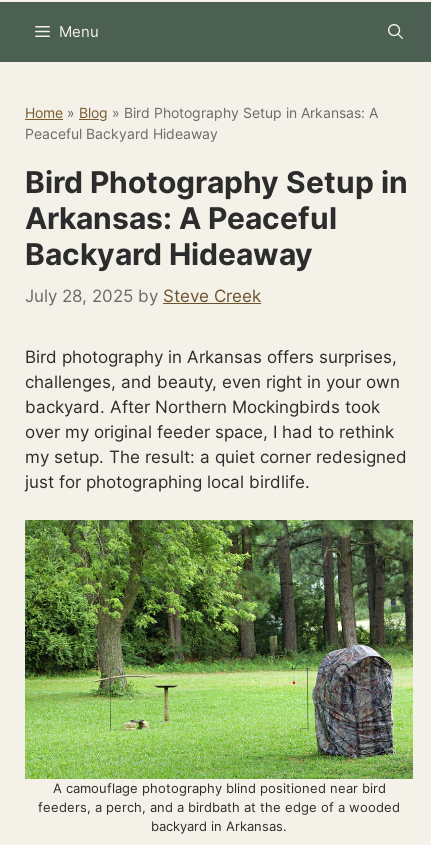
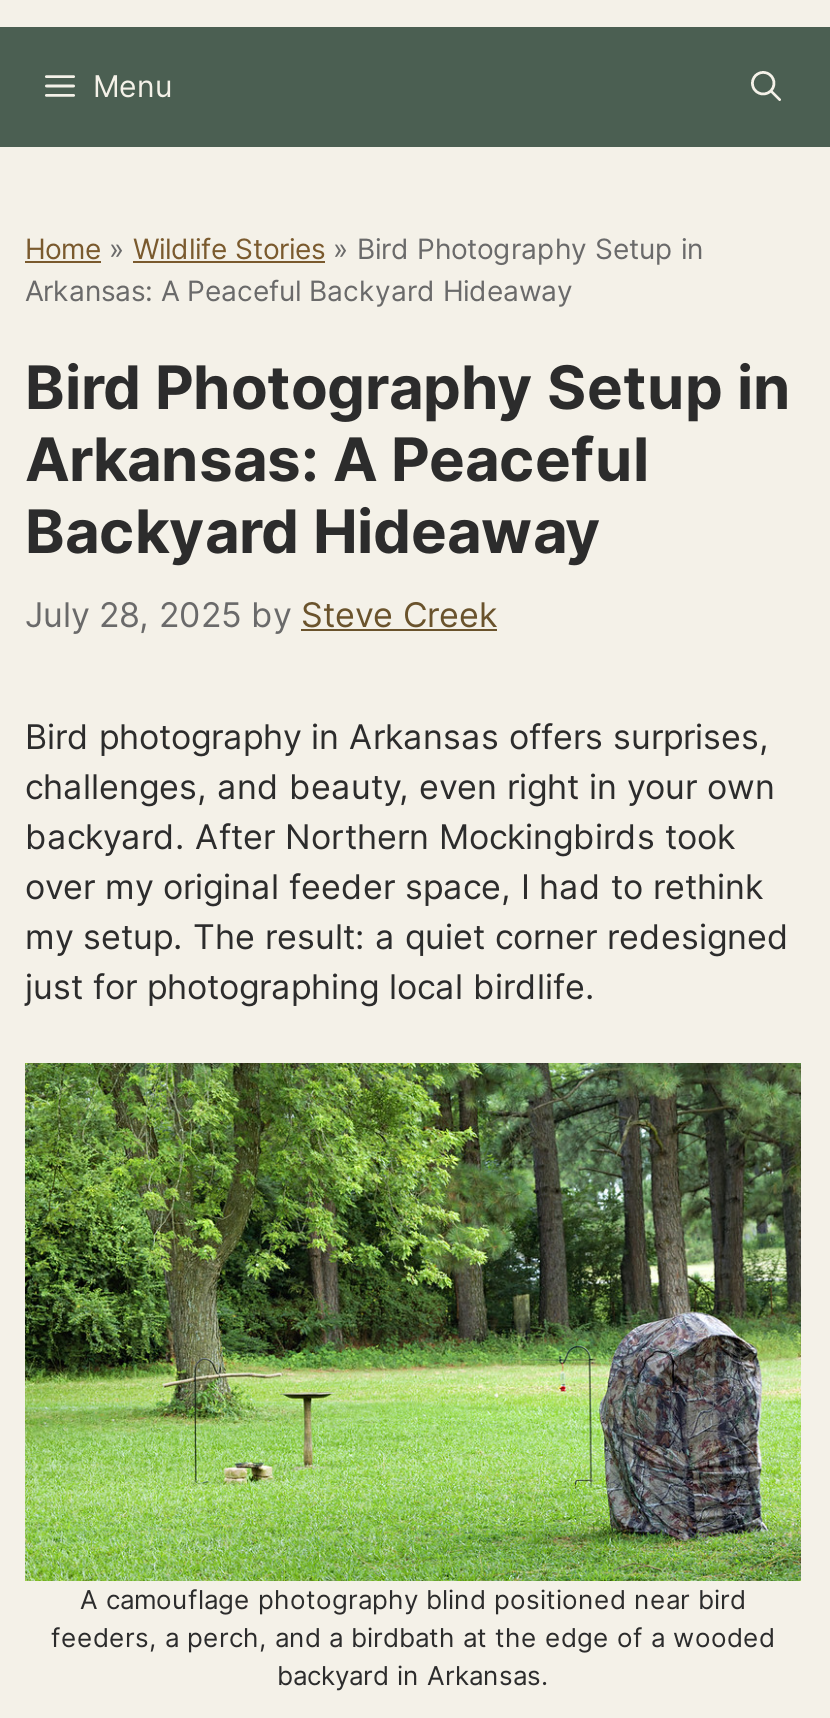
- Home» Blog» Bird Photography Setup in Arkansas: A
- Peaceful Backyard Hideaway
+ Home» Wildlife Stories» Bird Photography Setup in
+ Arkansas: A Peaceful Backyard Hideaway
